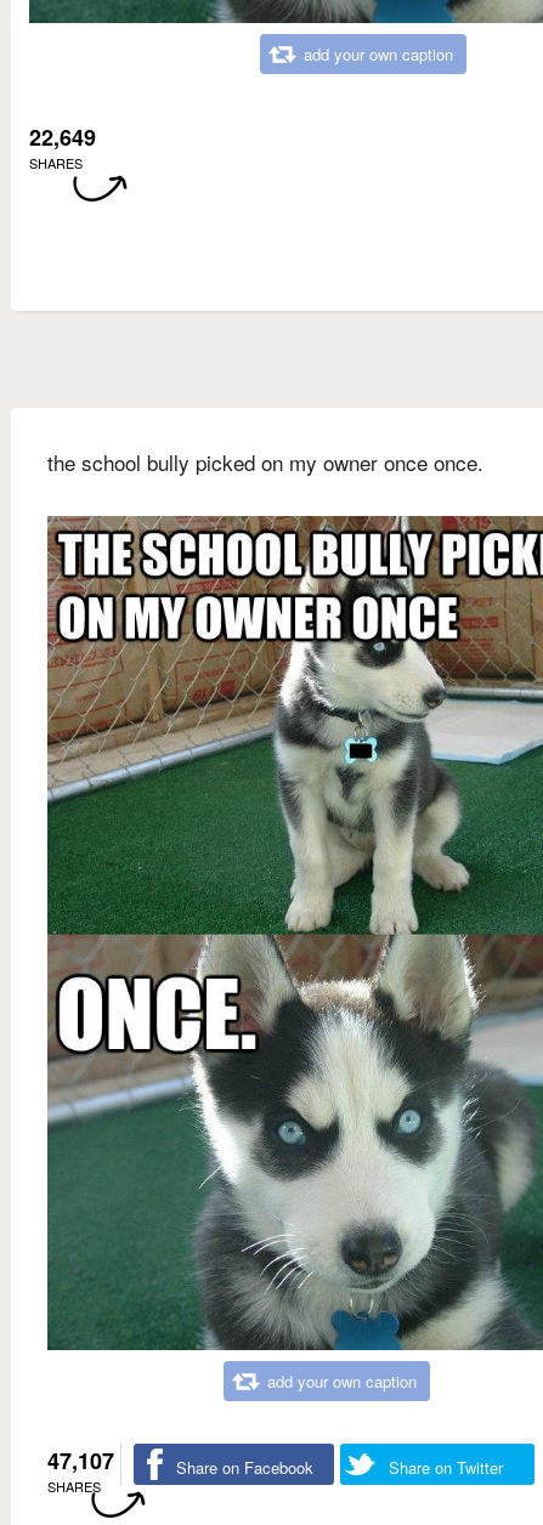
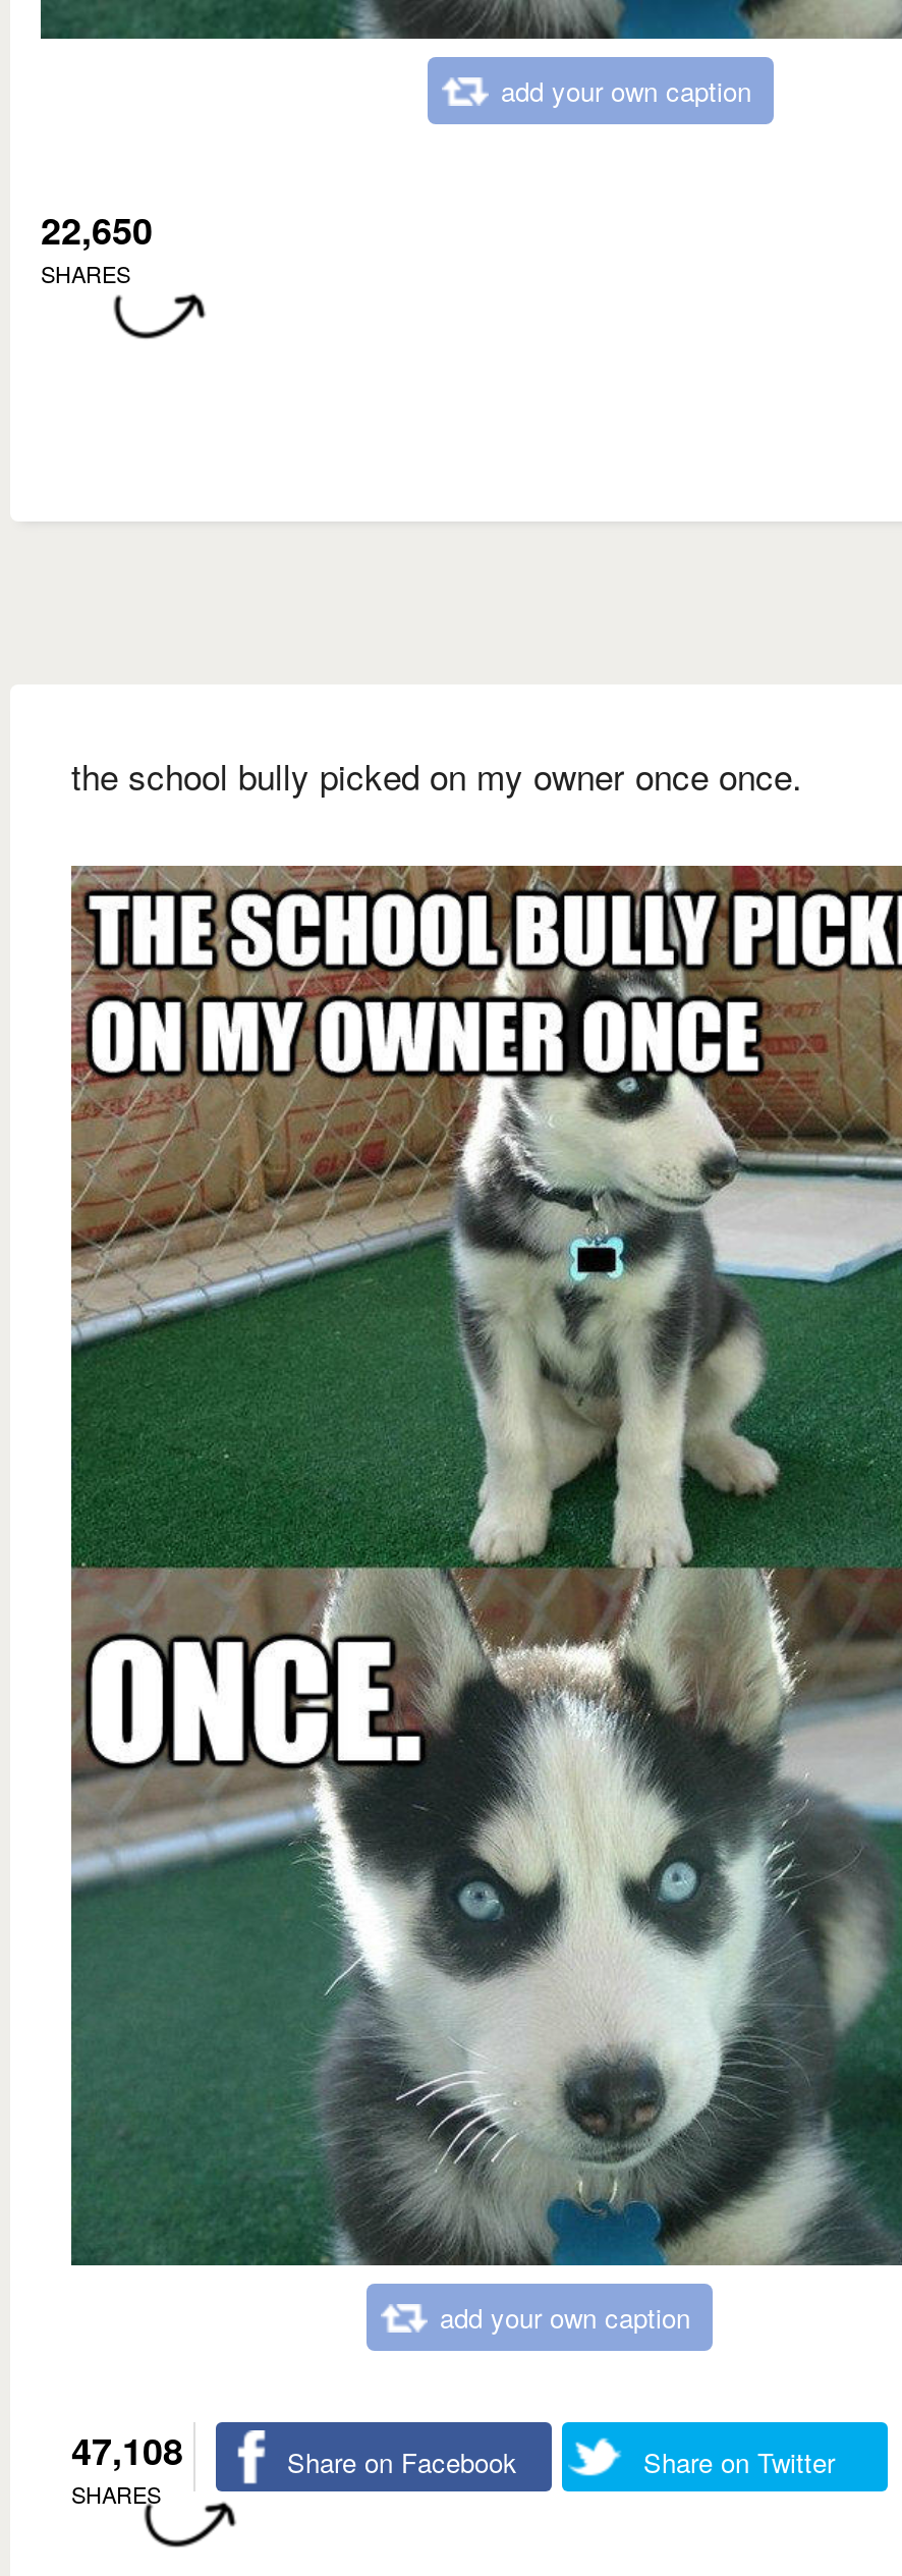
- 22,649
+ 22,650

- 47,107
+ 47,108
